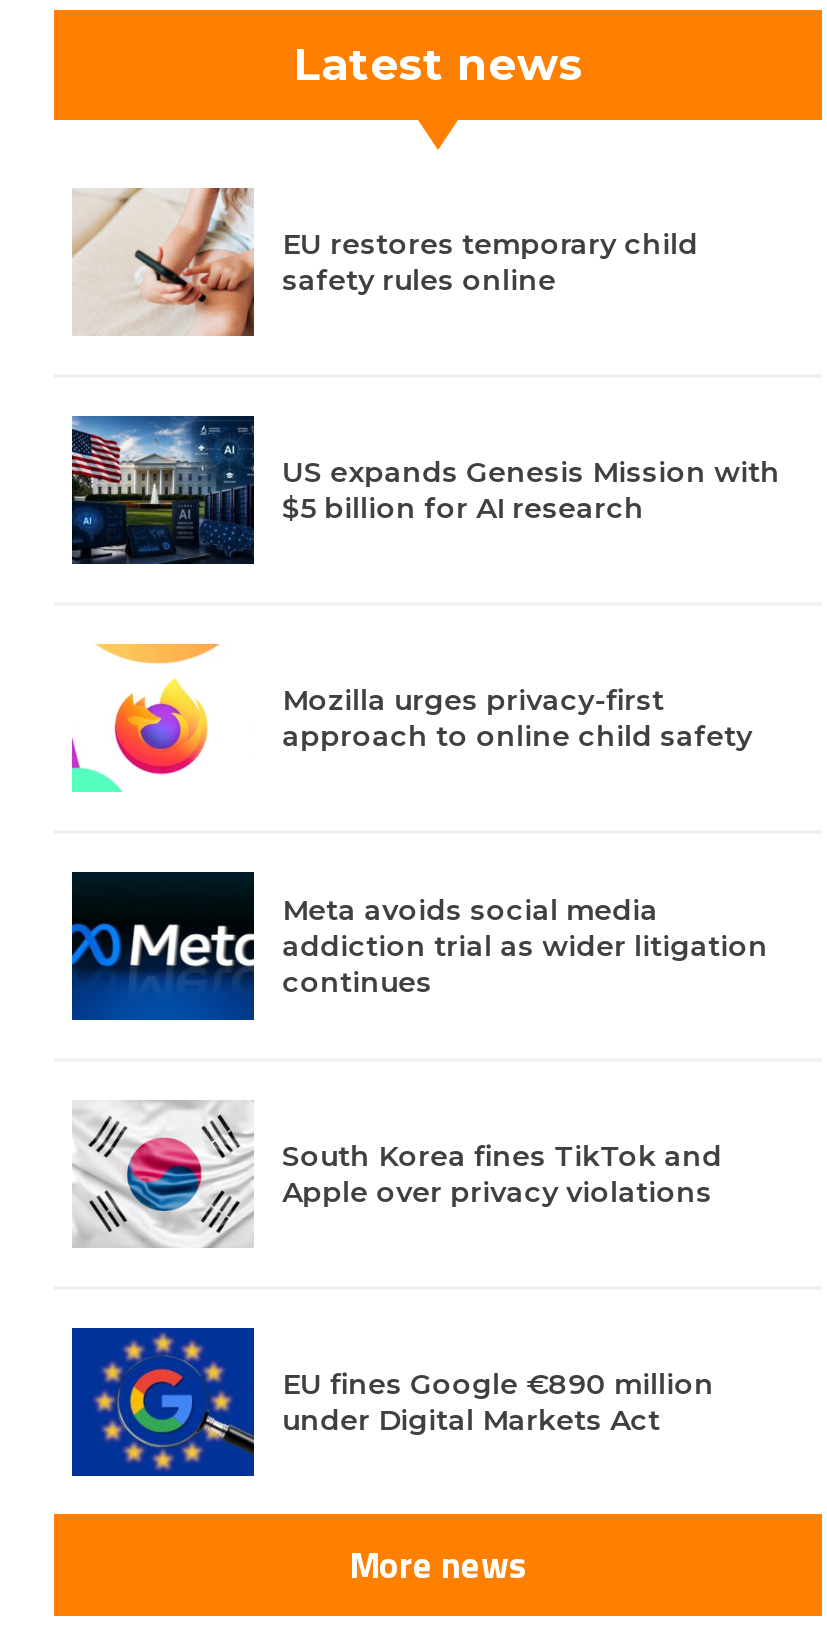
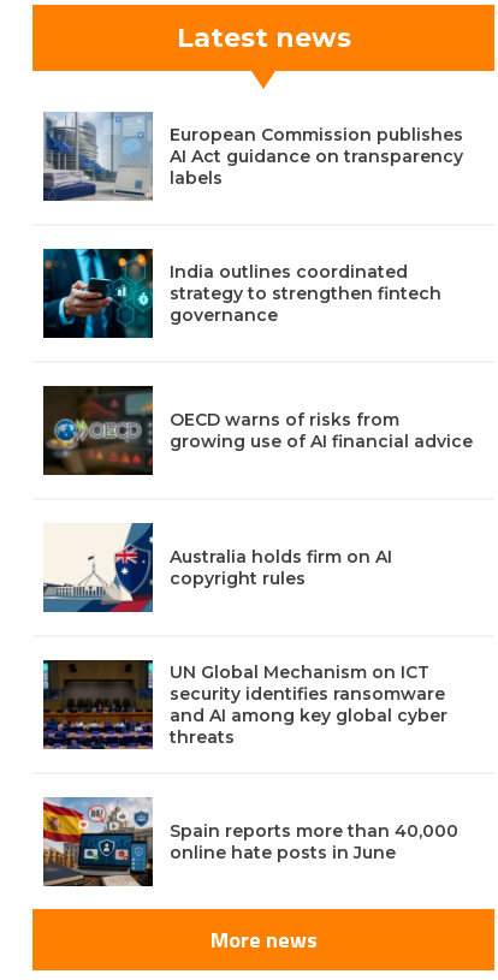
- [image]
- EU restores temporary child
- safety rules online
+ [image]
+ European Commission publishes
+ AI Act guidance on transparency
+ labels

- [image]
- US expands Genesis Mission with
- $5 billion for AI research
+ [image]
+ India outlines coordinated
+ strategy to strengthen fintech
+ governance

- [image]
- Mozilla urges privacy-first
- approach to online child safety
+ [image]
+ OECD warns of risks from
+ growing use of AI financial advice

- [image]
- Meta avoids social media
- addiction trial as wider litigation
- continues
+ [image]
+ Australia holds firm on AI
+ copyright rules

- [image]
- South Korea fines TikTok and
- Apple over privacy violations
+ [image]
+ UN Global Mechanism on ICT
+ security identifies ransomware
+ and AI among key global cyber
+ threats

- [image]
- EU fines Google €890 million
- under Digital Markets Act
+ [image]
+ Spain reports more than 40,000
+ online hate posts in June
